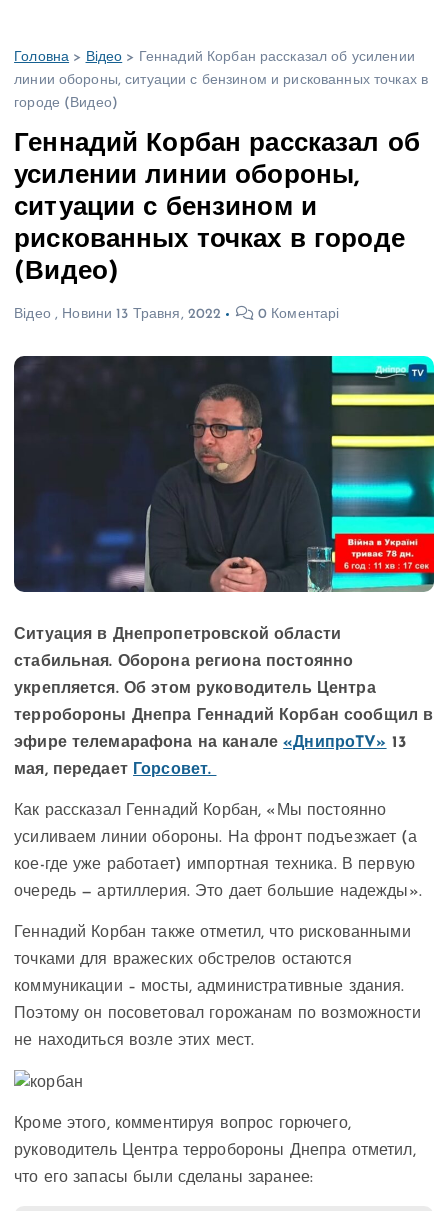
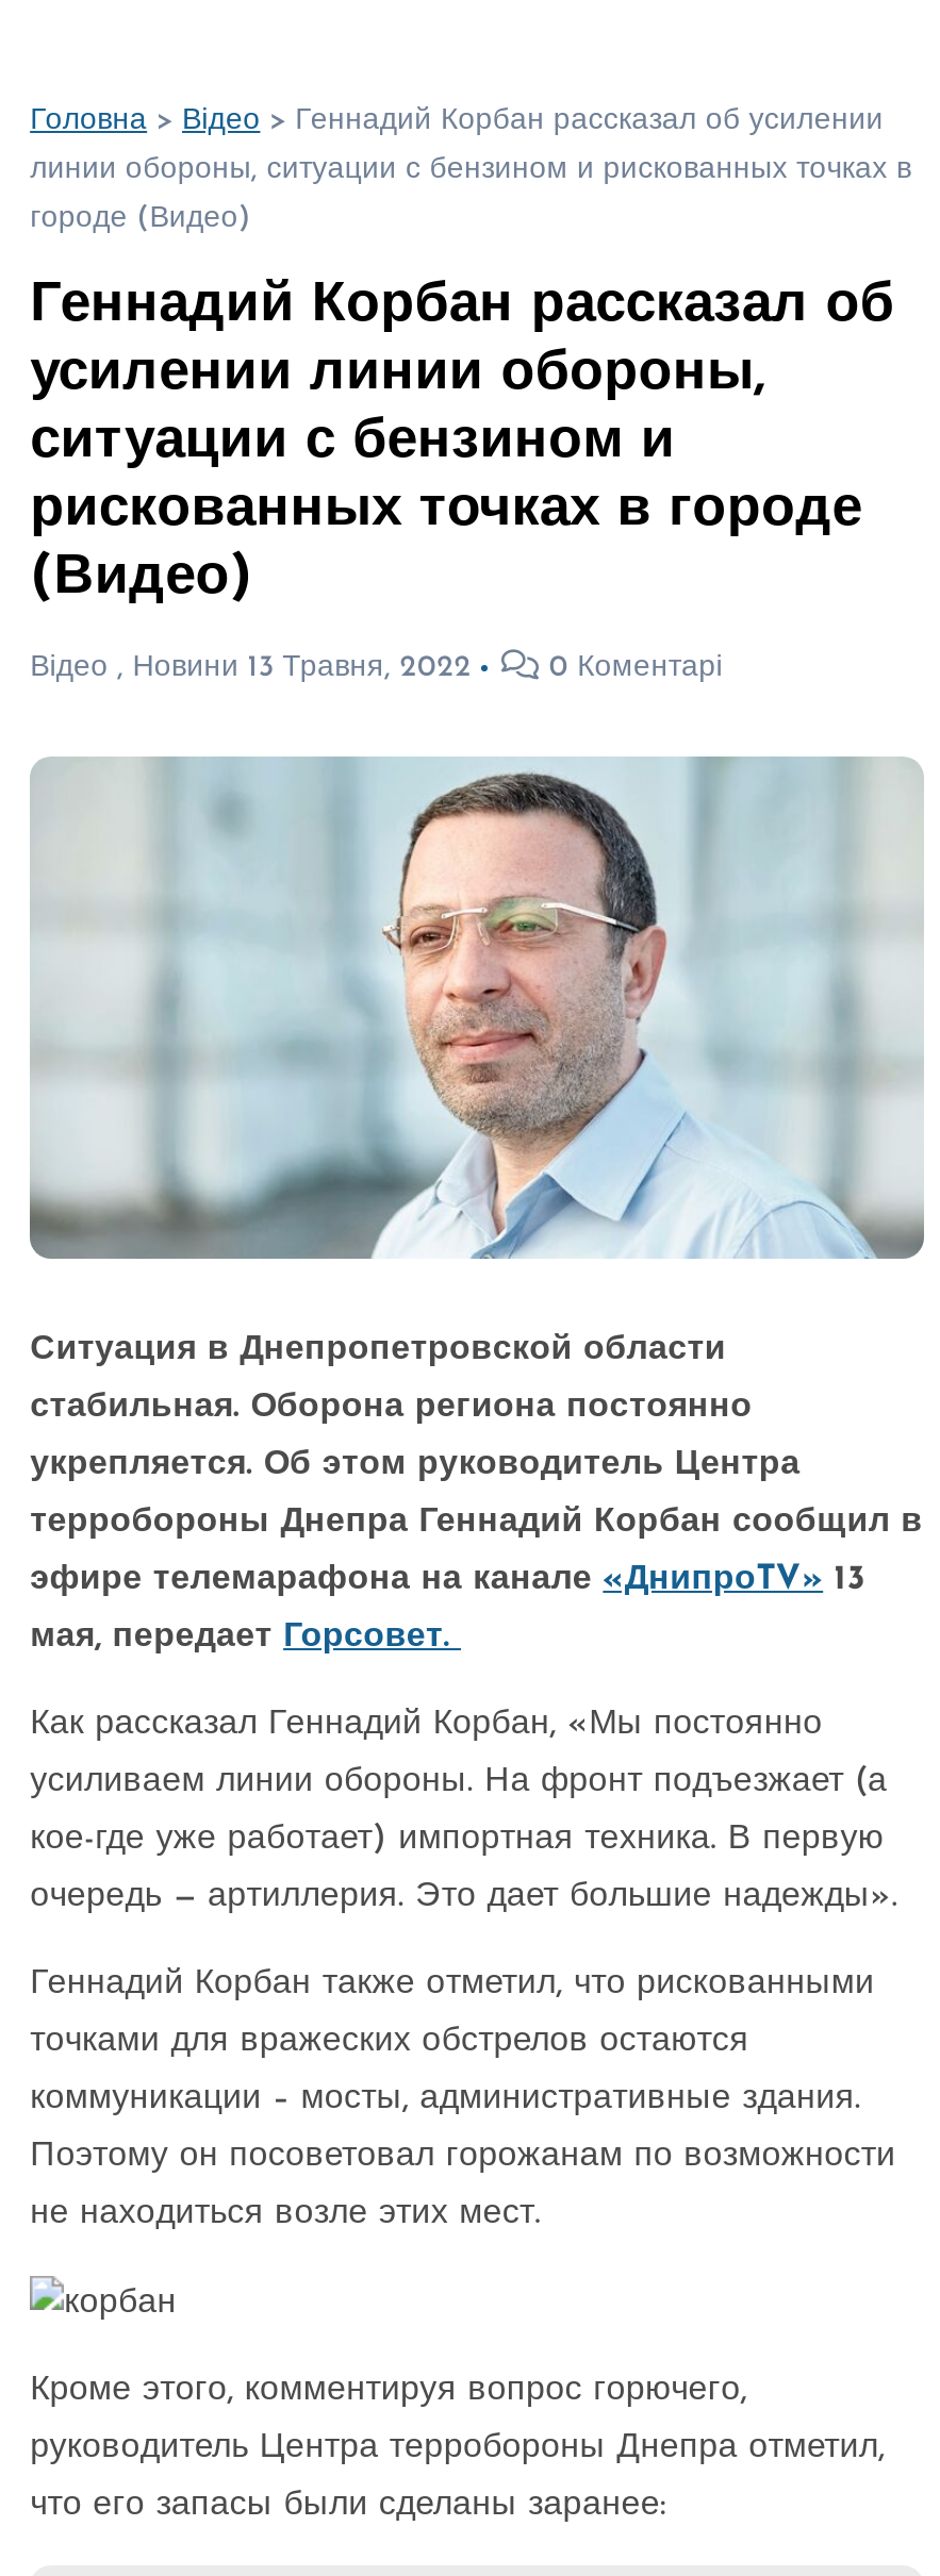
- [image]
+ [image]
